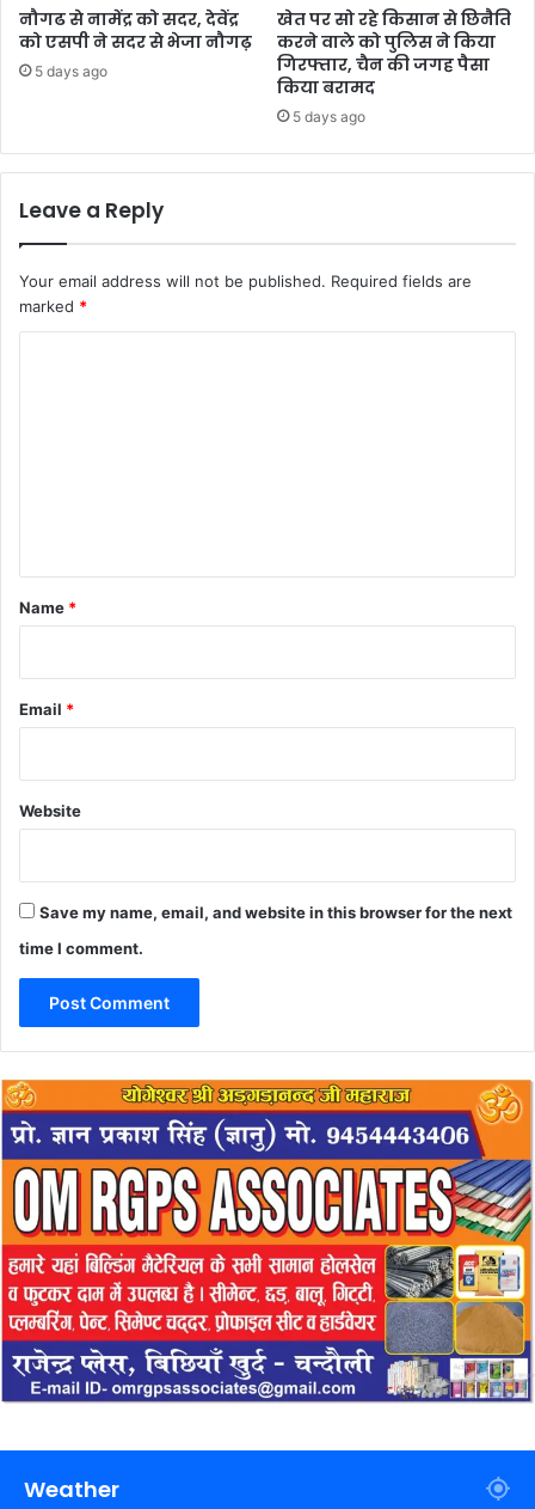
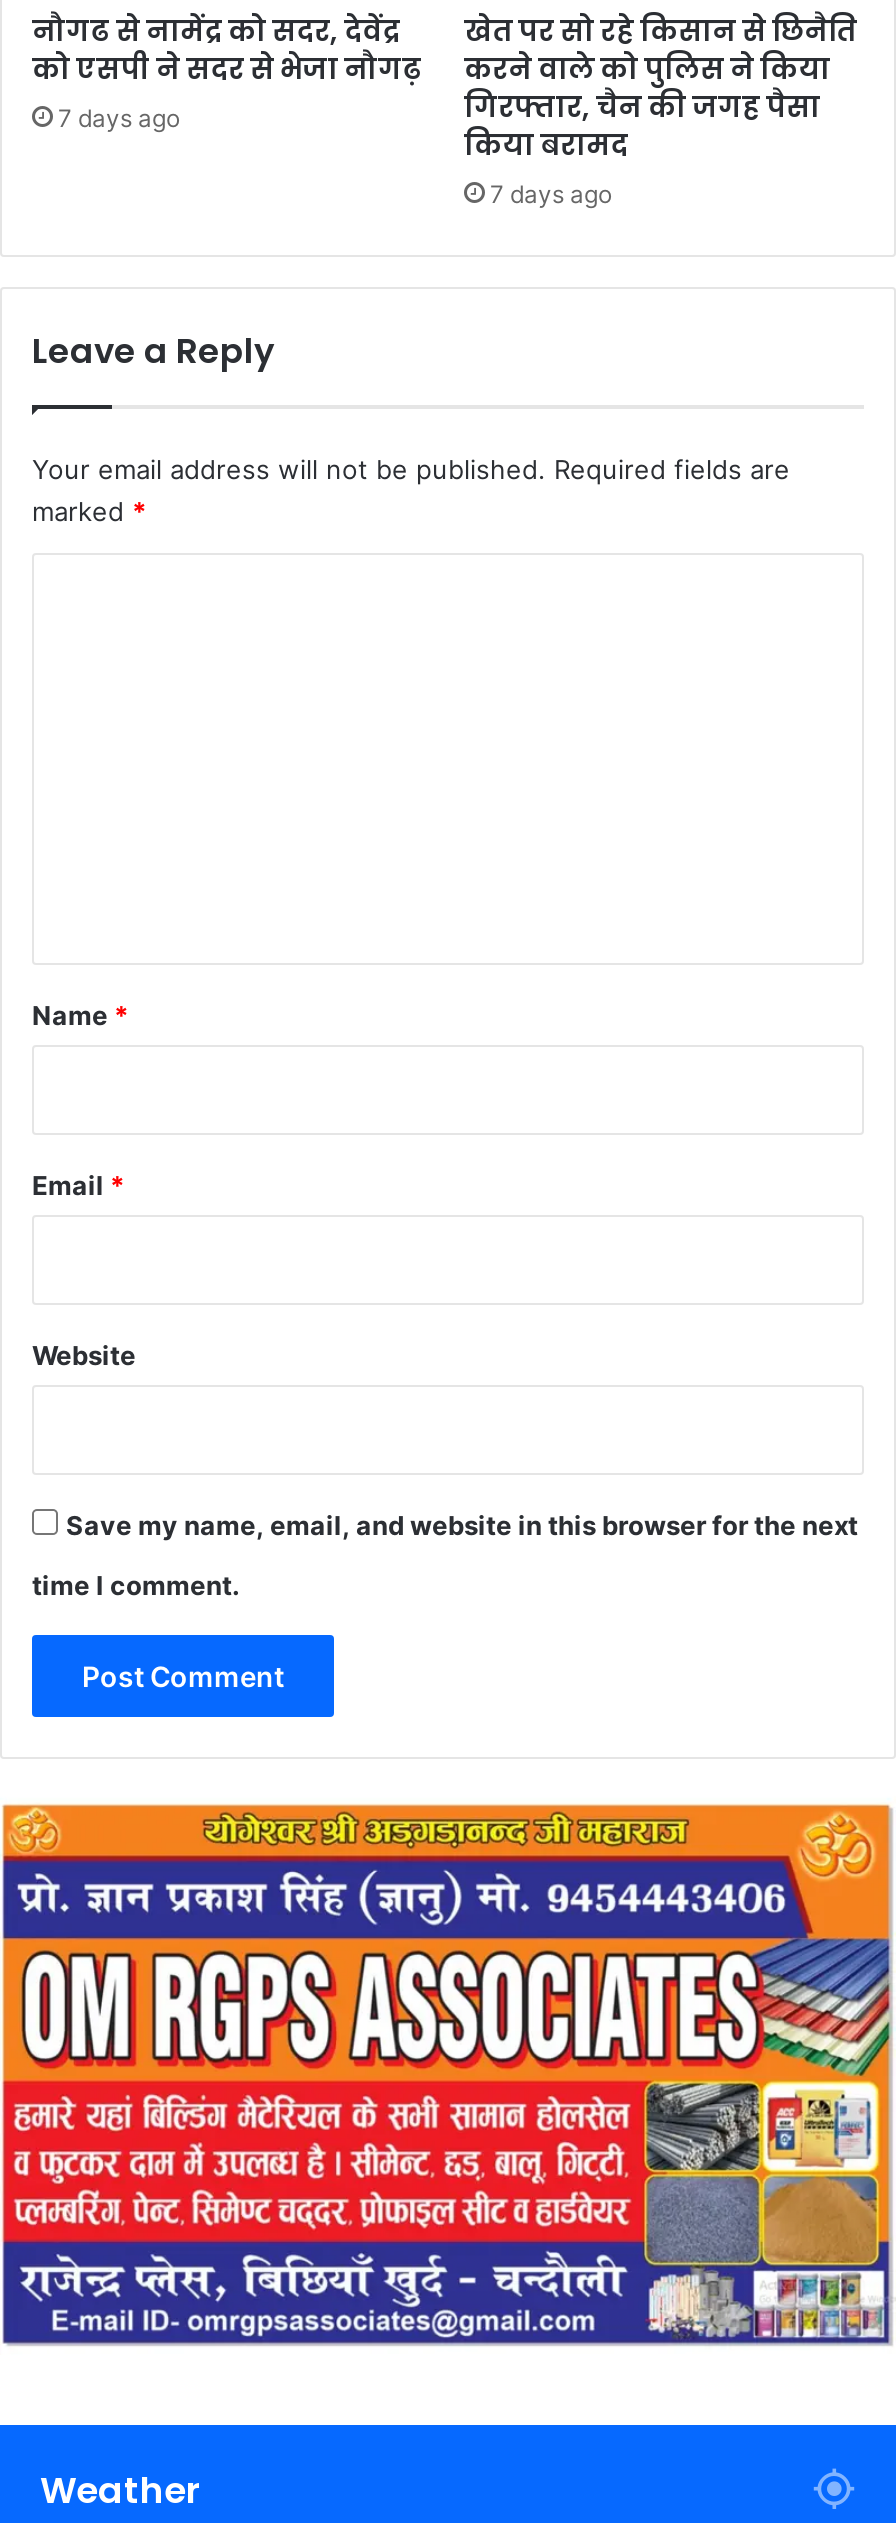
- 5 days ago
+ 7 days ago

- 5 days ago
+ 7 days ago
